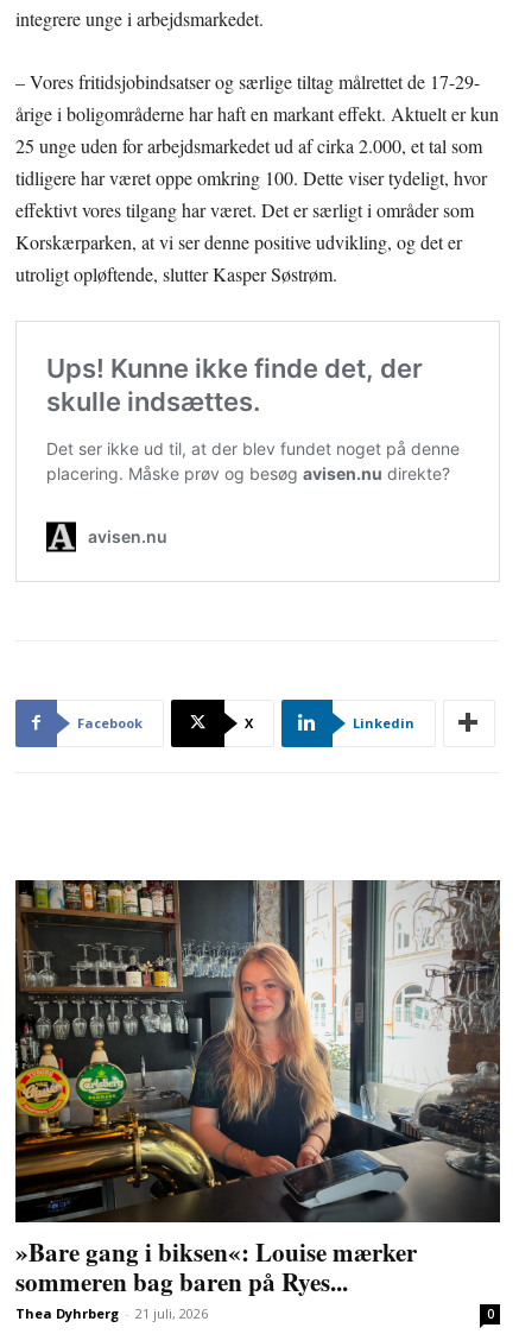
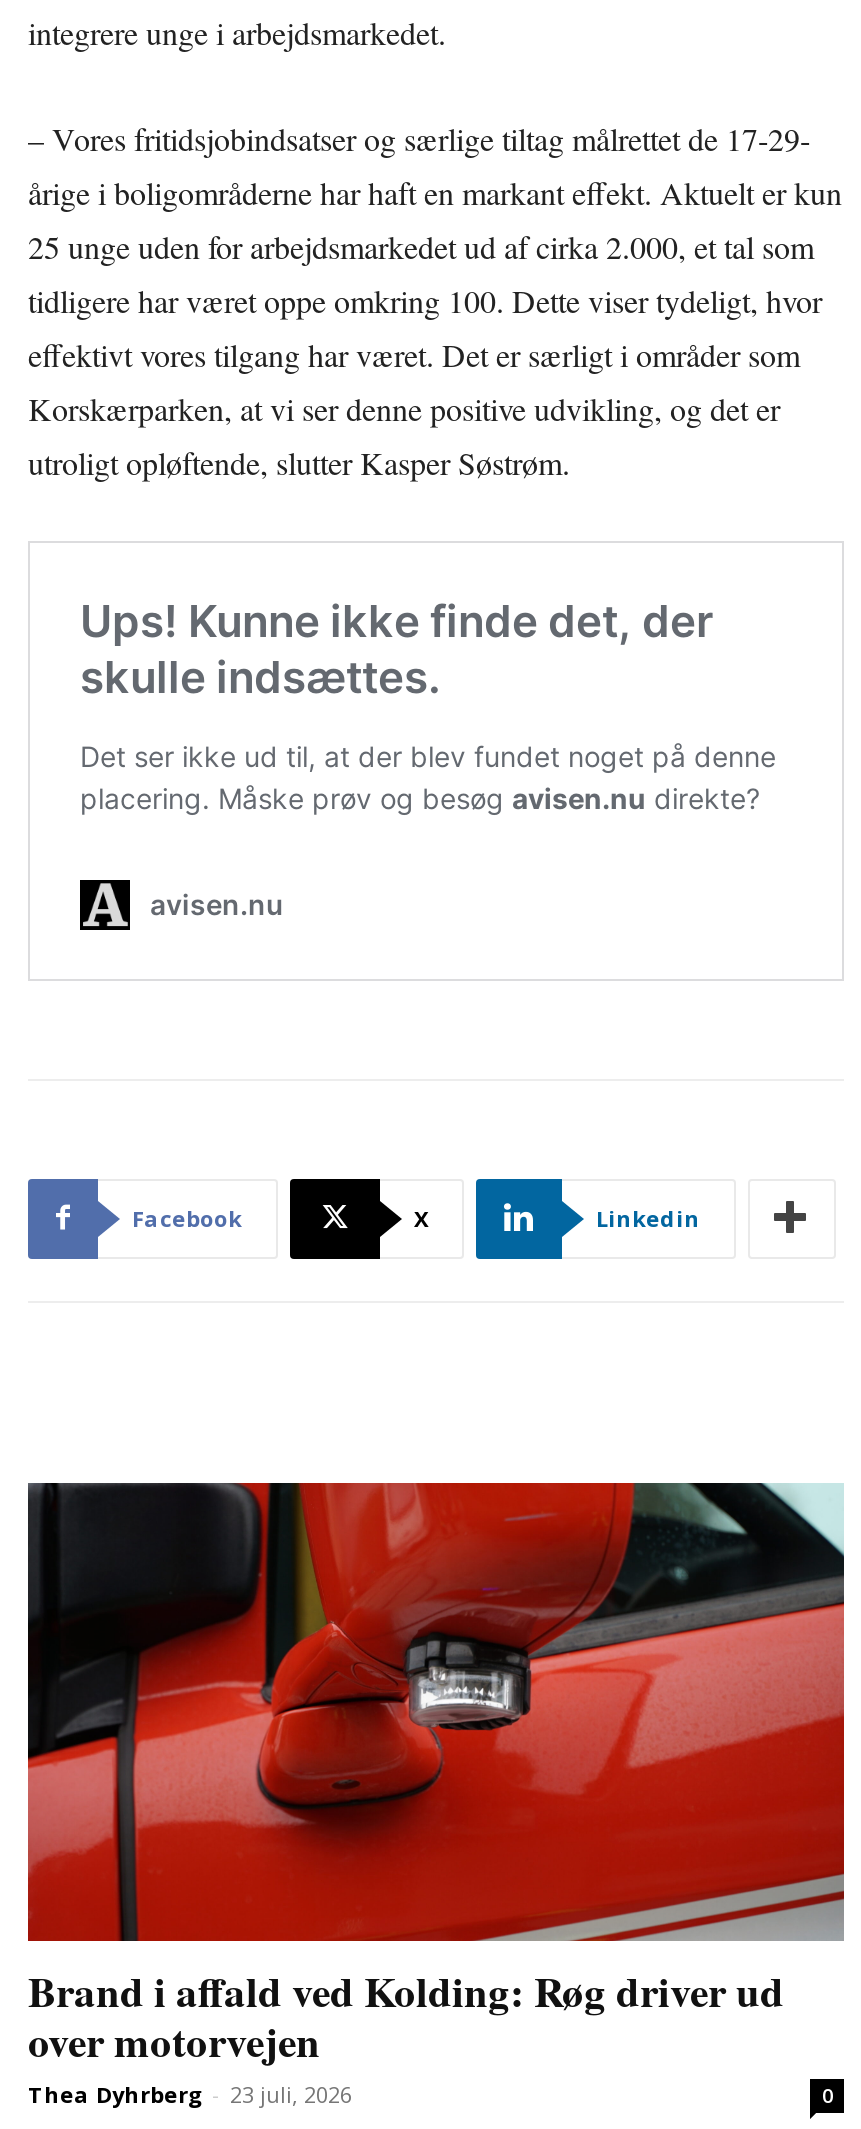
- [image]
- »Bare gang i biksen«: Louise mærker
- sommeren bag baren på Ryes...
- Thea Dyhrberg - 21 juli, 2026
+ [image]
+ Brand i affald ved Kolding: Røg driver ud
+ over motorvejen
+ Thea Dyhrberg - 23 juli, 2026
